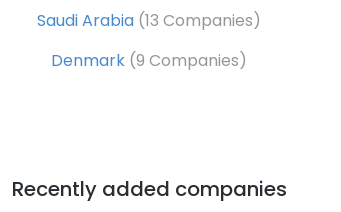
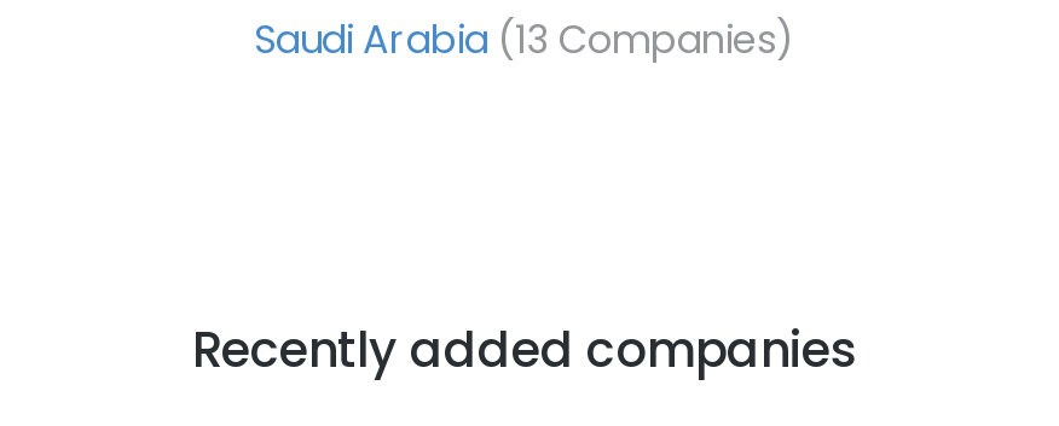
- Denmark (9 Companies)
